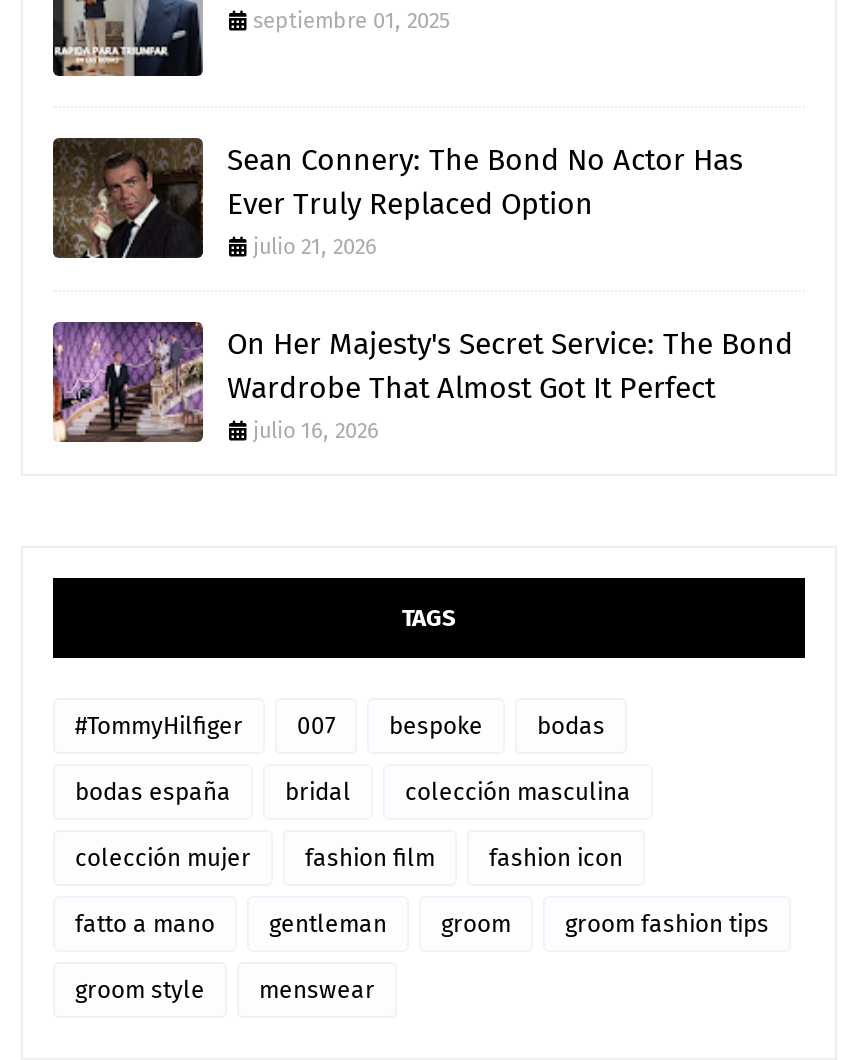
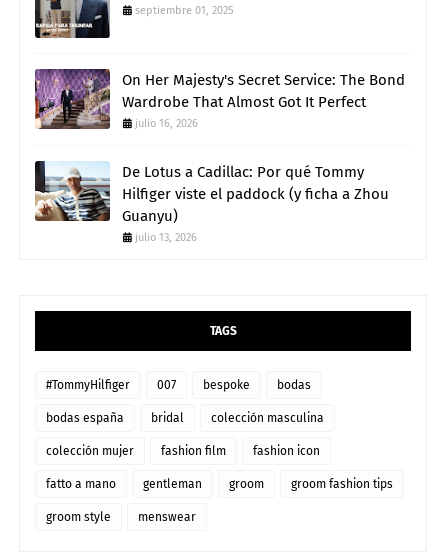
- [image]
- Sean Connery: The Bond No Actor Has
- Ever Truly Replaced Option
- julio 21, 2026

moved up: [image] | On Her Majesty's Secret Service: The Bond | Wardrobe That Almost Got It Perfect | julio 16, 2026

+ [image]
+ De Lotus a Cadillac: Por qué Tommy
+ Hilfiger viste el paddock (y ficha a Zhou
+ Guanyu)
+ julio 13, 2026
